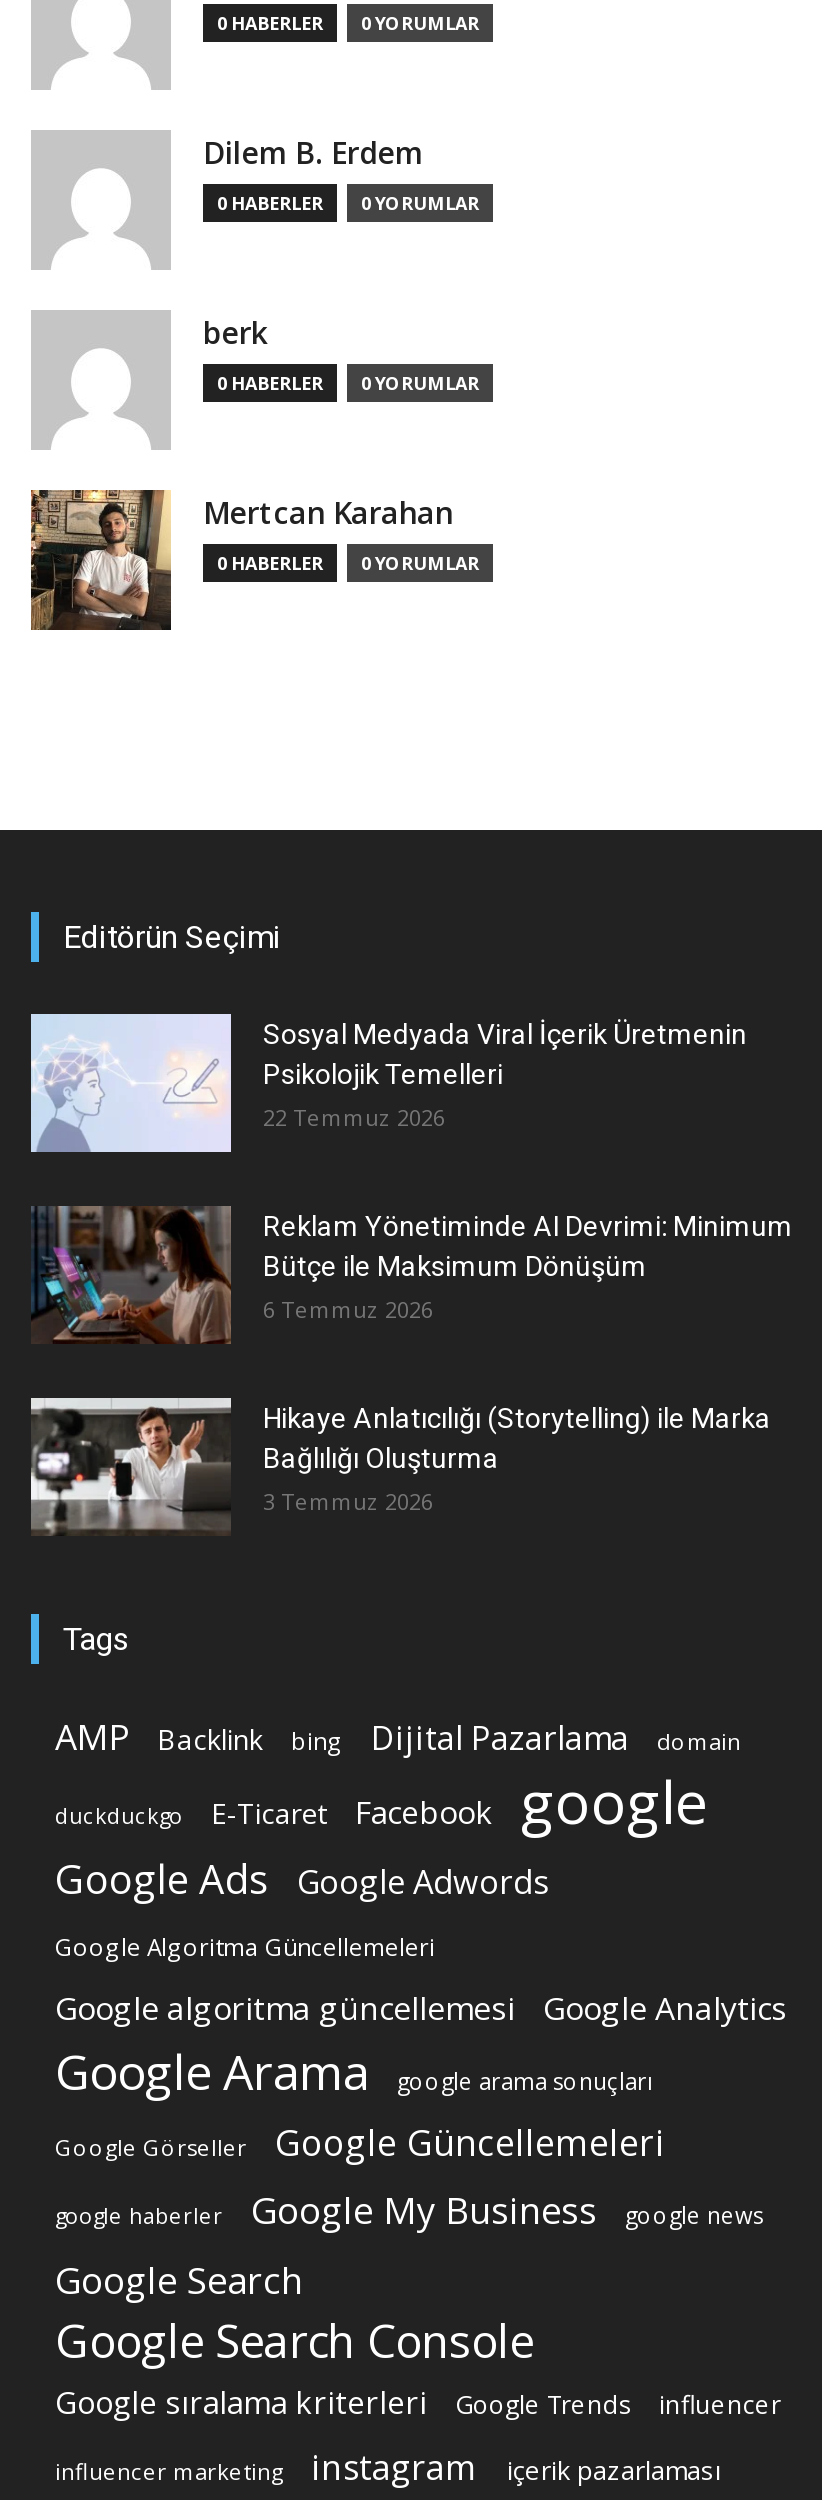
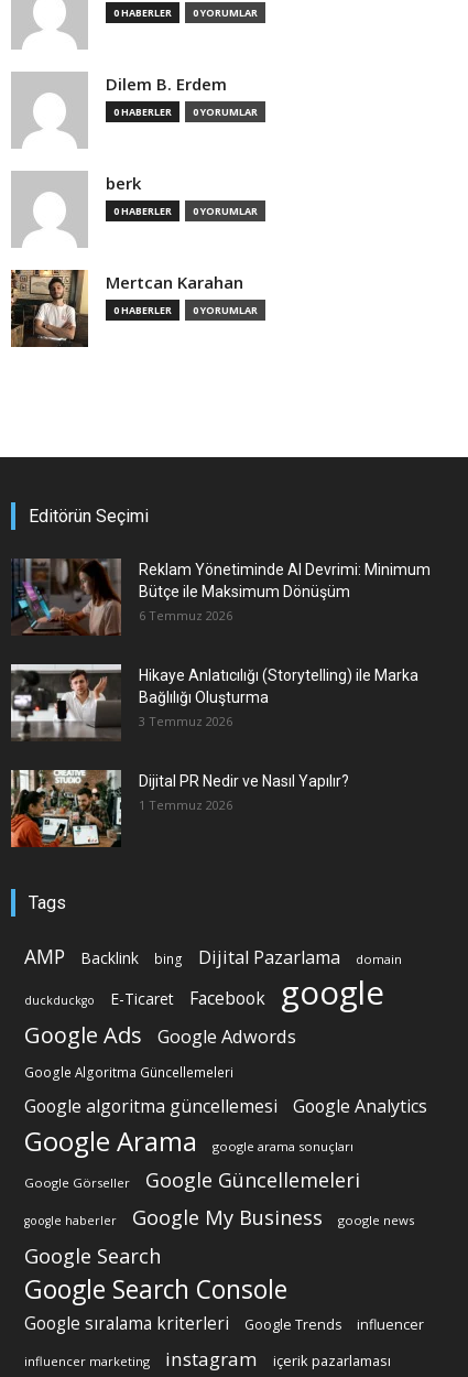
- [image]
- Sosyal Medyada Viral İçerik Üretmenin
- Psikolojik Temelleri
- 22 Temmuz 2026

moved up: [image] | Reklam Yönetiminde AI Devrimi: Minimum | Bütçe ile Maksimum Dönüşüm | 6 Temmuz 2026 | Hikaye Anlatıcılığı (Storytelling) ile Marka | Bağlılığı Oluşturma | 3 Temmuz 2026

+ [image]
+ Dijital PR Nedir ve Nasıl Yapılır?
+ 1 Temmuz 2026
